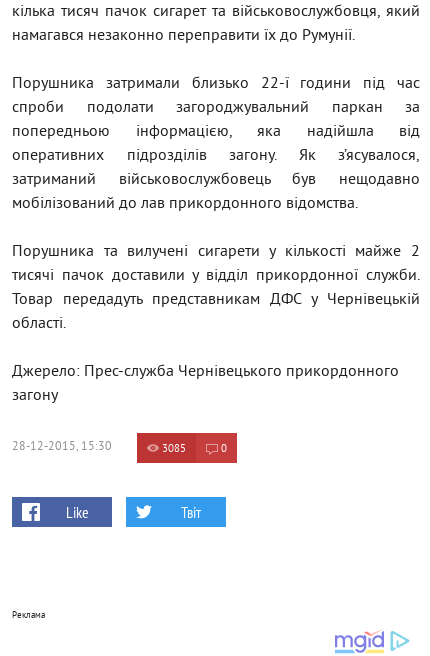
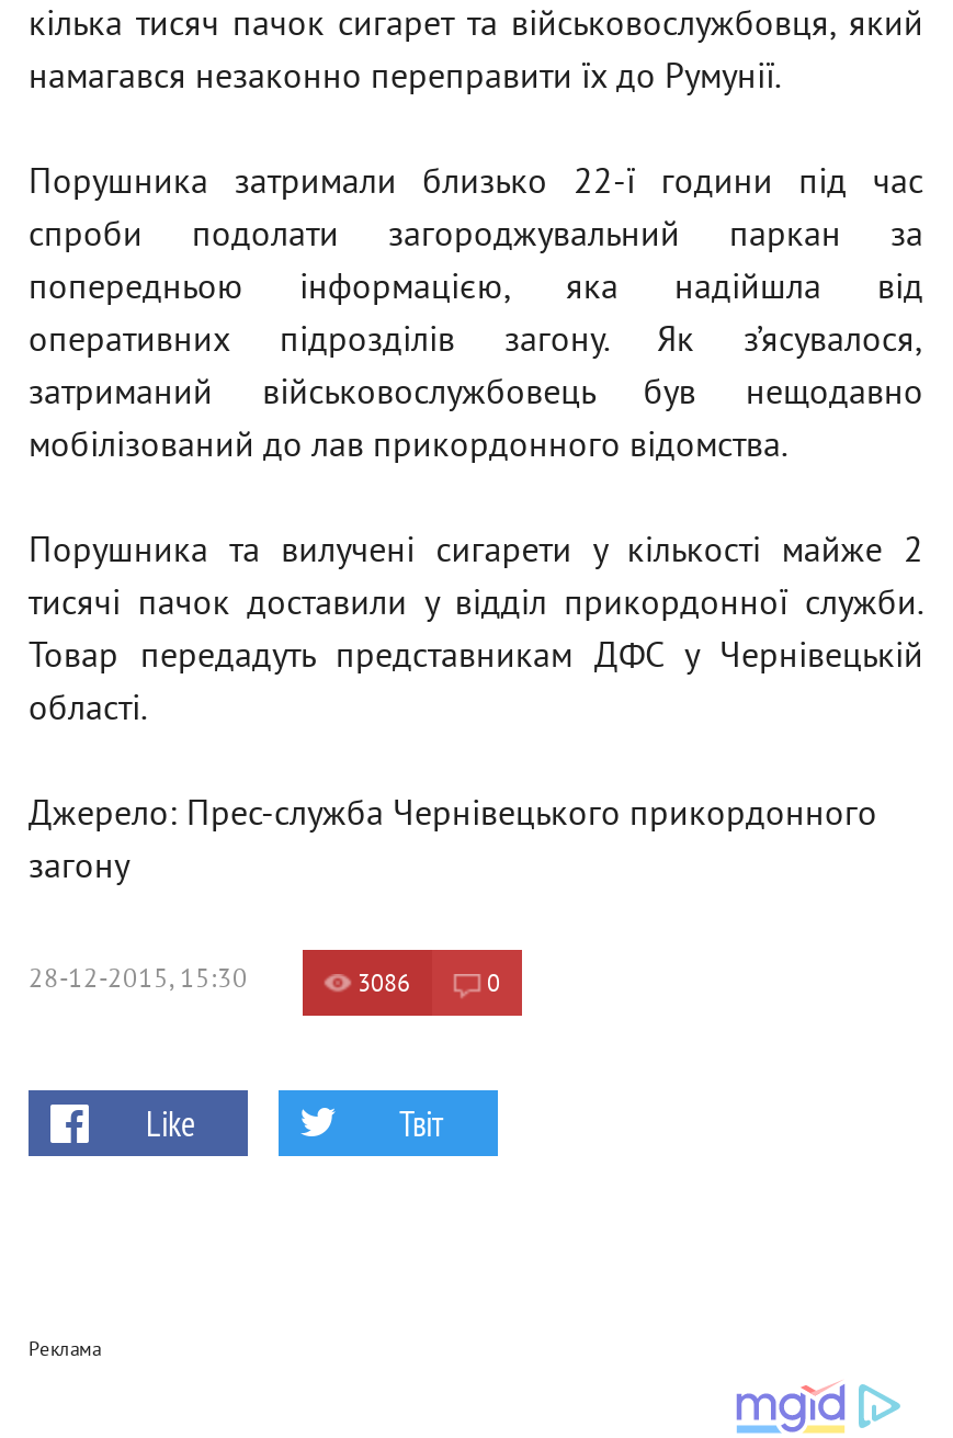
- 3085
+ 3086
